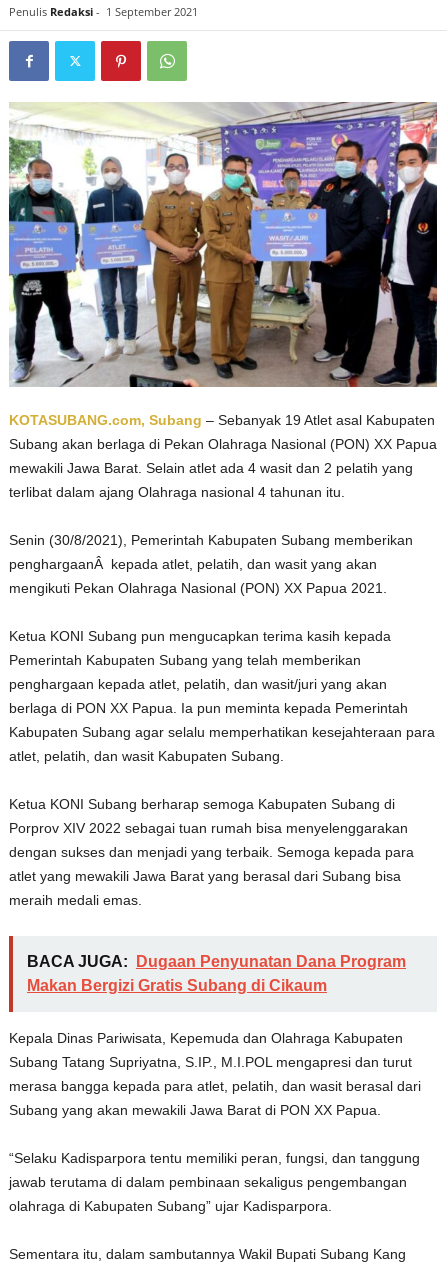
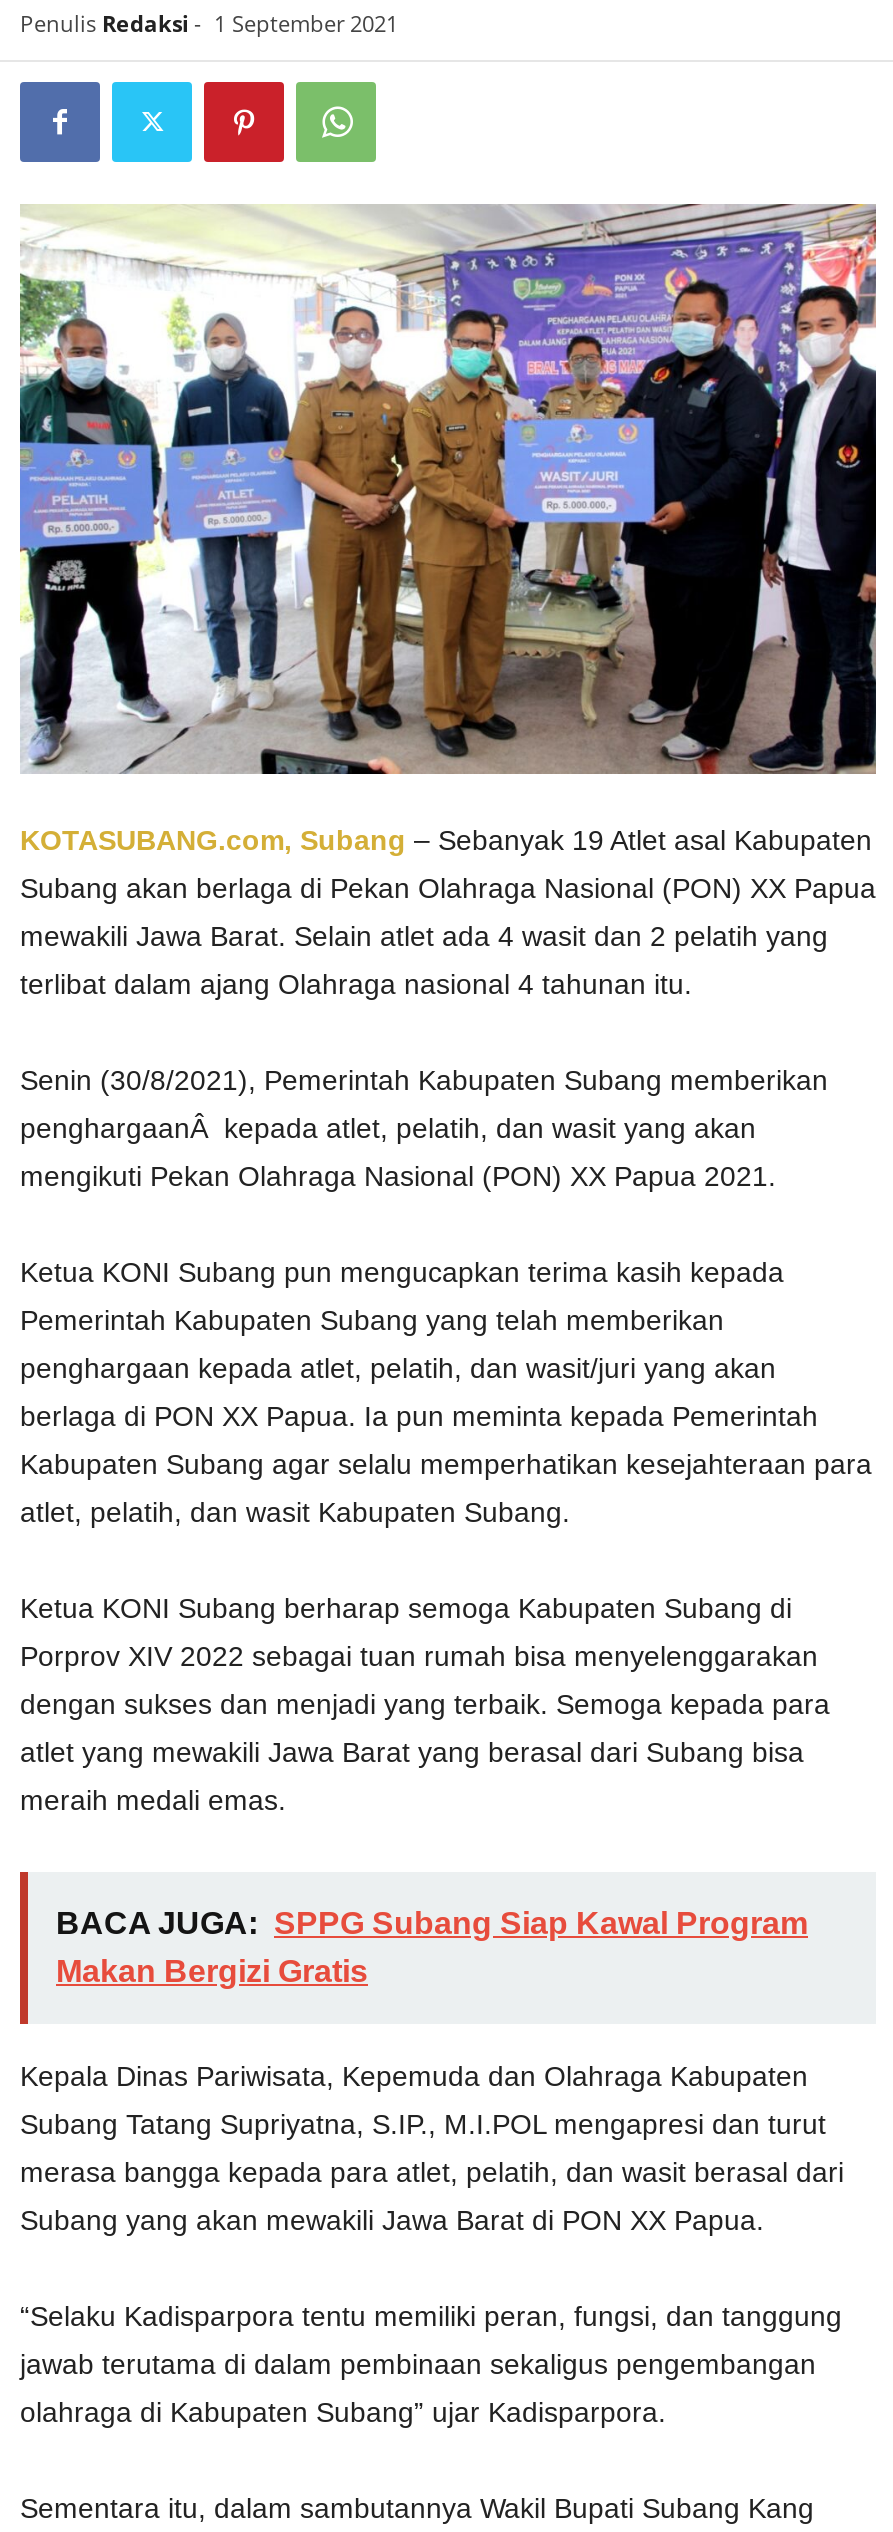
- BACA JUGA: Dugaan Penyunatan Dana Program
- Makan Bergizi Gratis Subang di Cikaum
+ BACA JUGA: SPPG Subang Siap Kawal Program
+ Makan Bergizi Gratis
